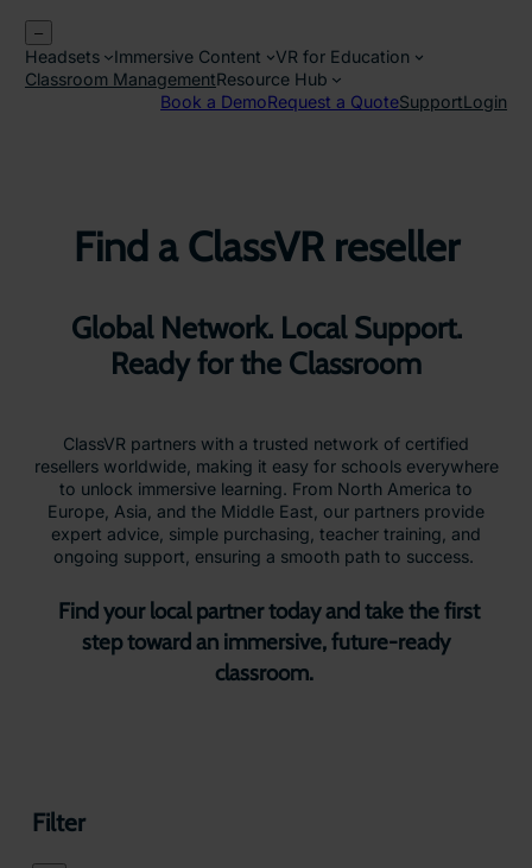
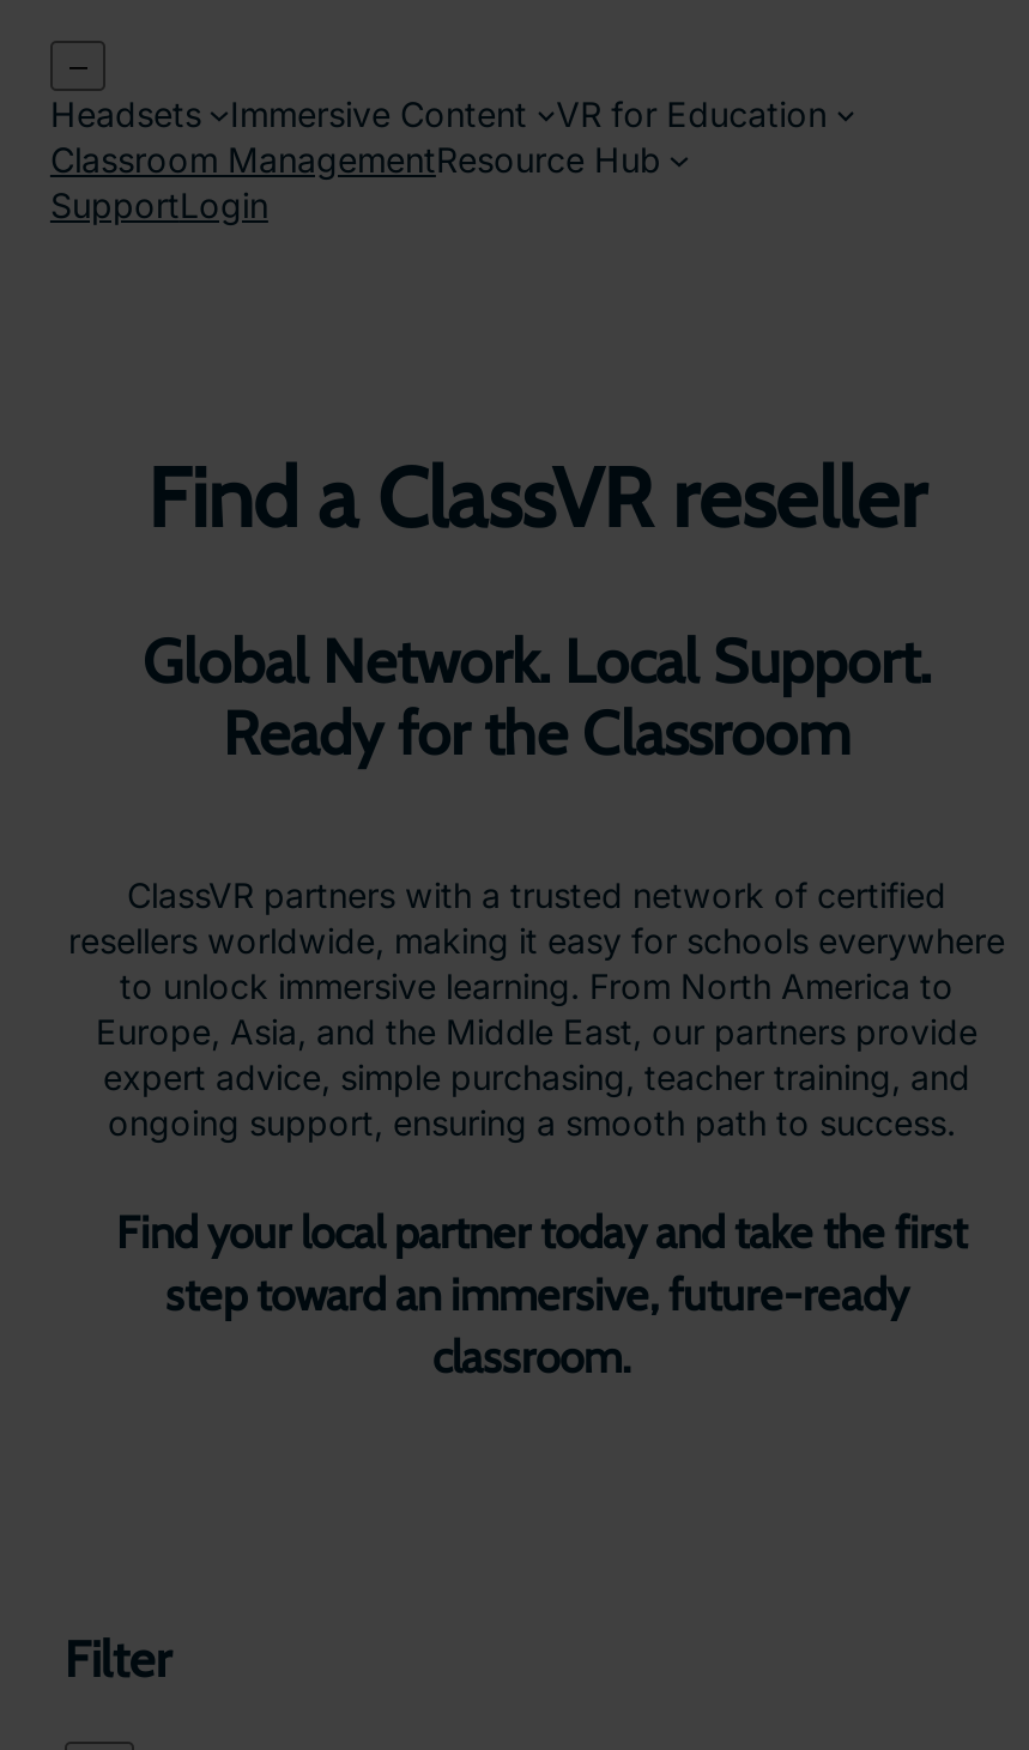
- Book a DemoRequest a QuoteSupport Login
+ Support Login
